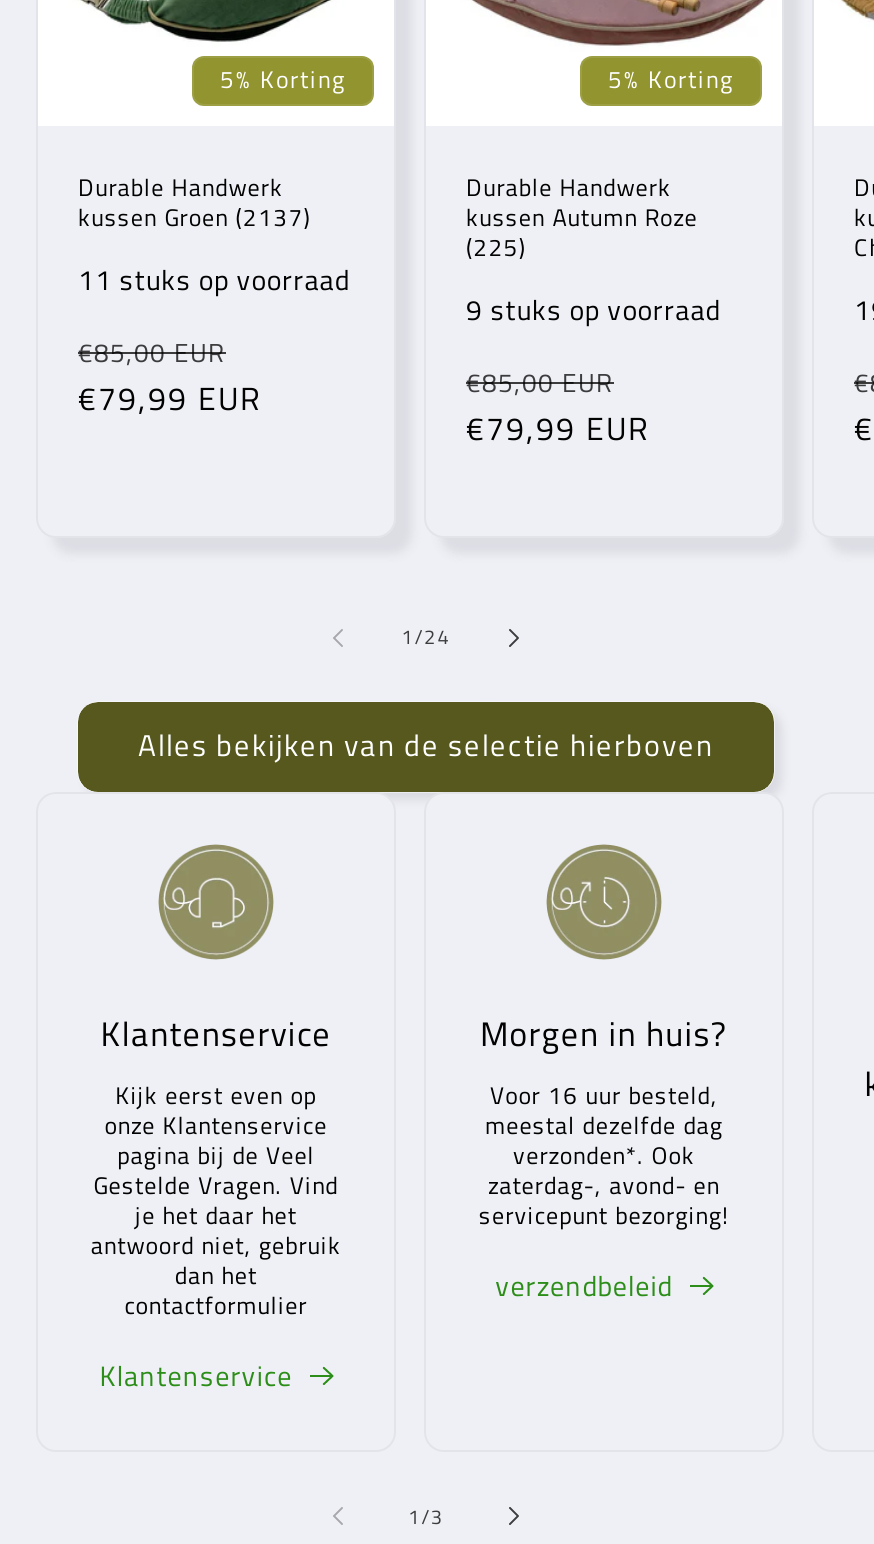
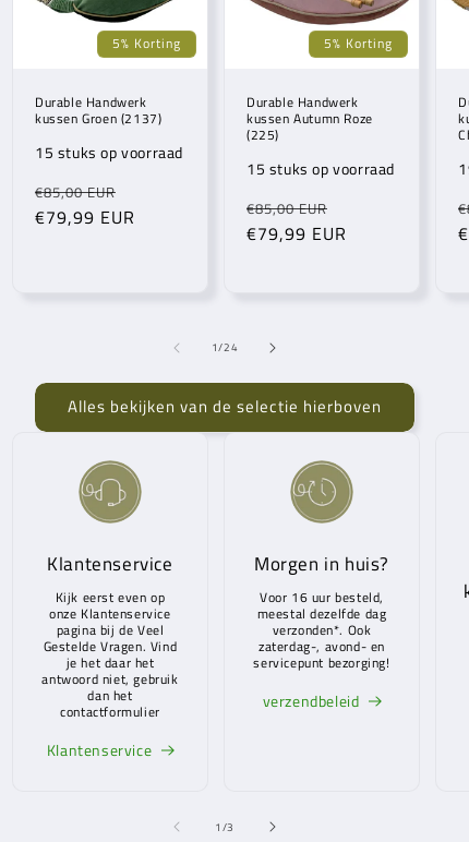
- 11 stuks op voorraad
+ 15 stuks op voorraad

- 9 stuks op voorraad
+ 15 stuks op voorraad
